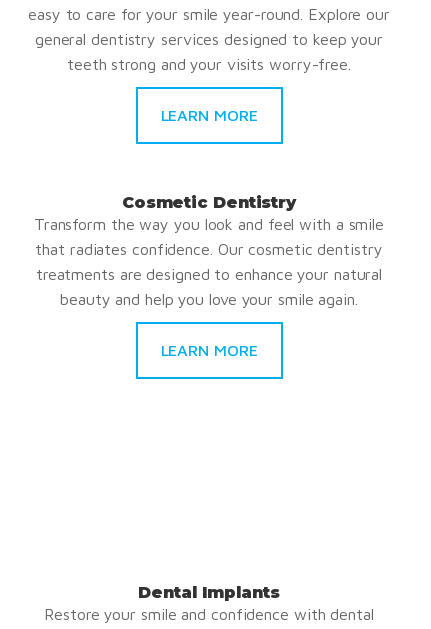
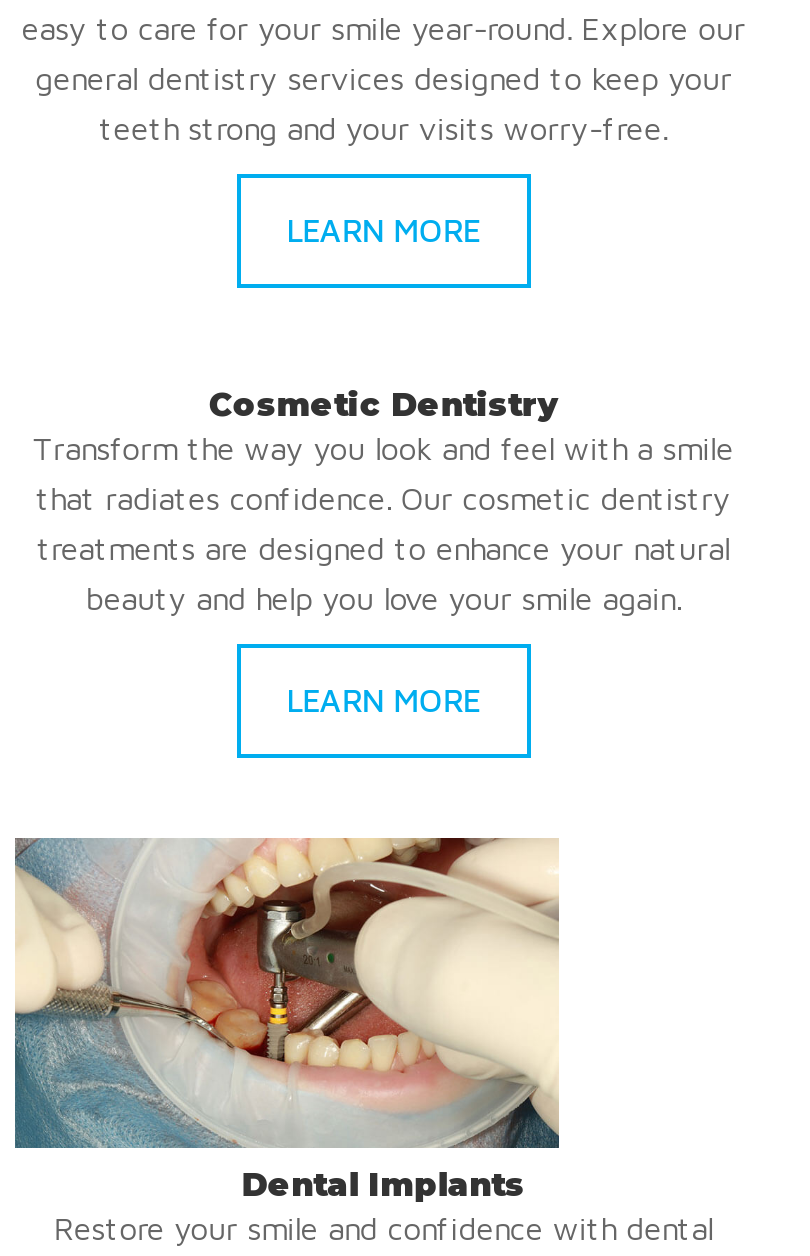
+ [image]
